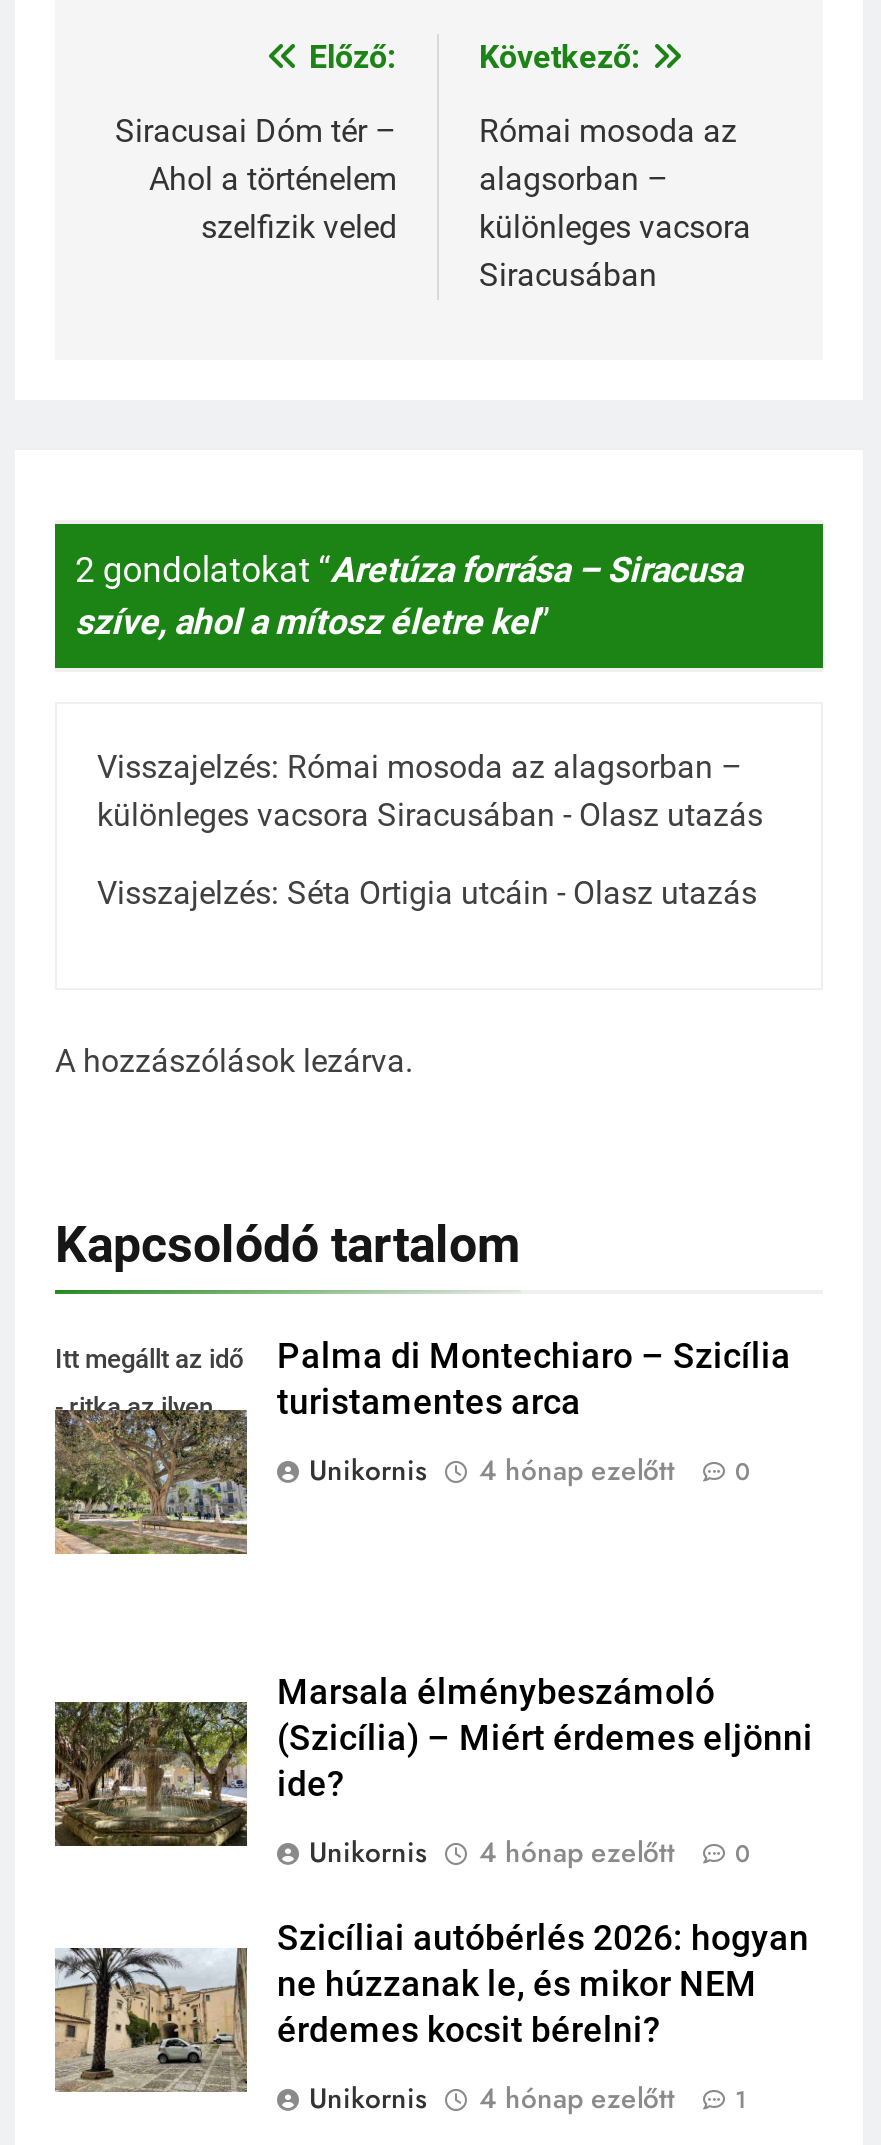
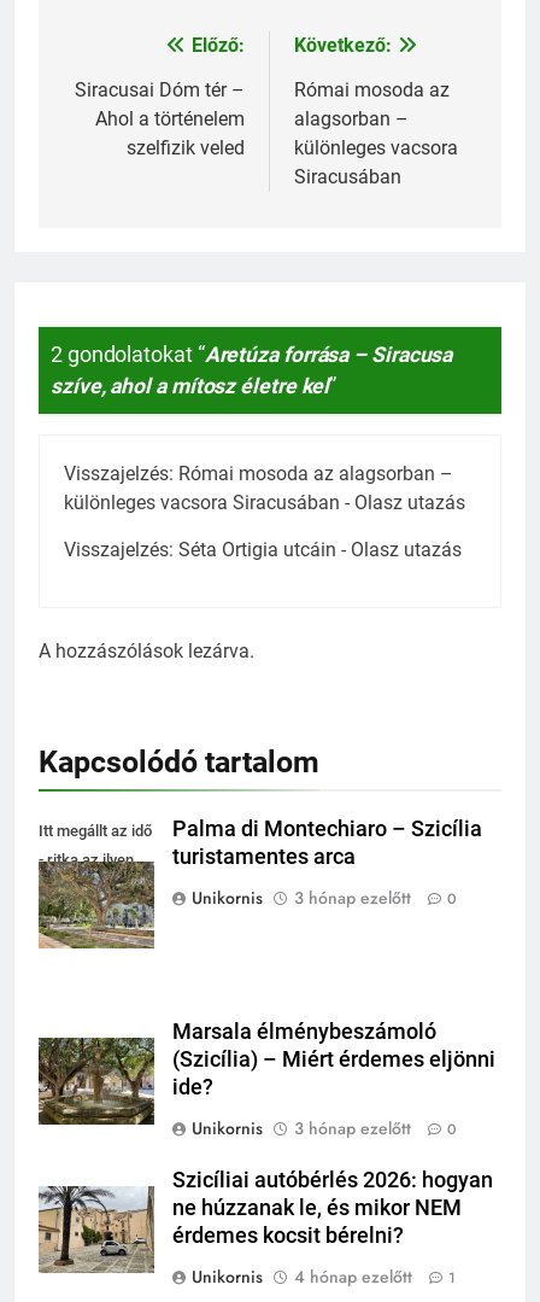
- 4 hónap ezelőtt
+ 3 hónap ezelőtt

- 4 hónap ezelőtt
+ 3 hónap ezelőtt
